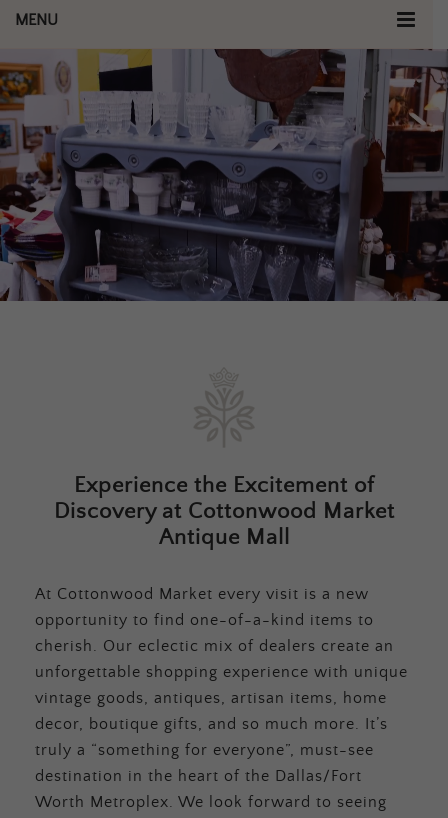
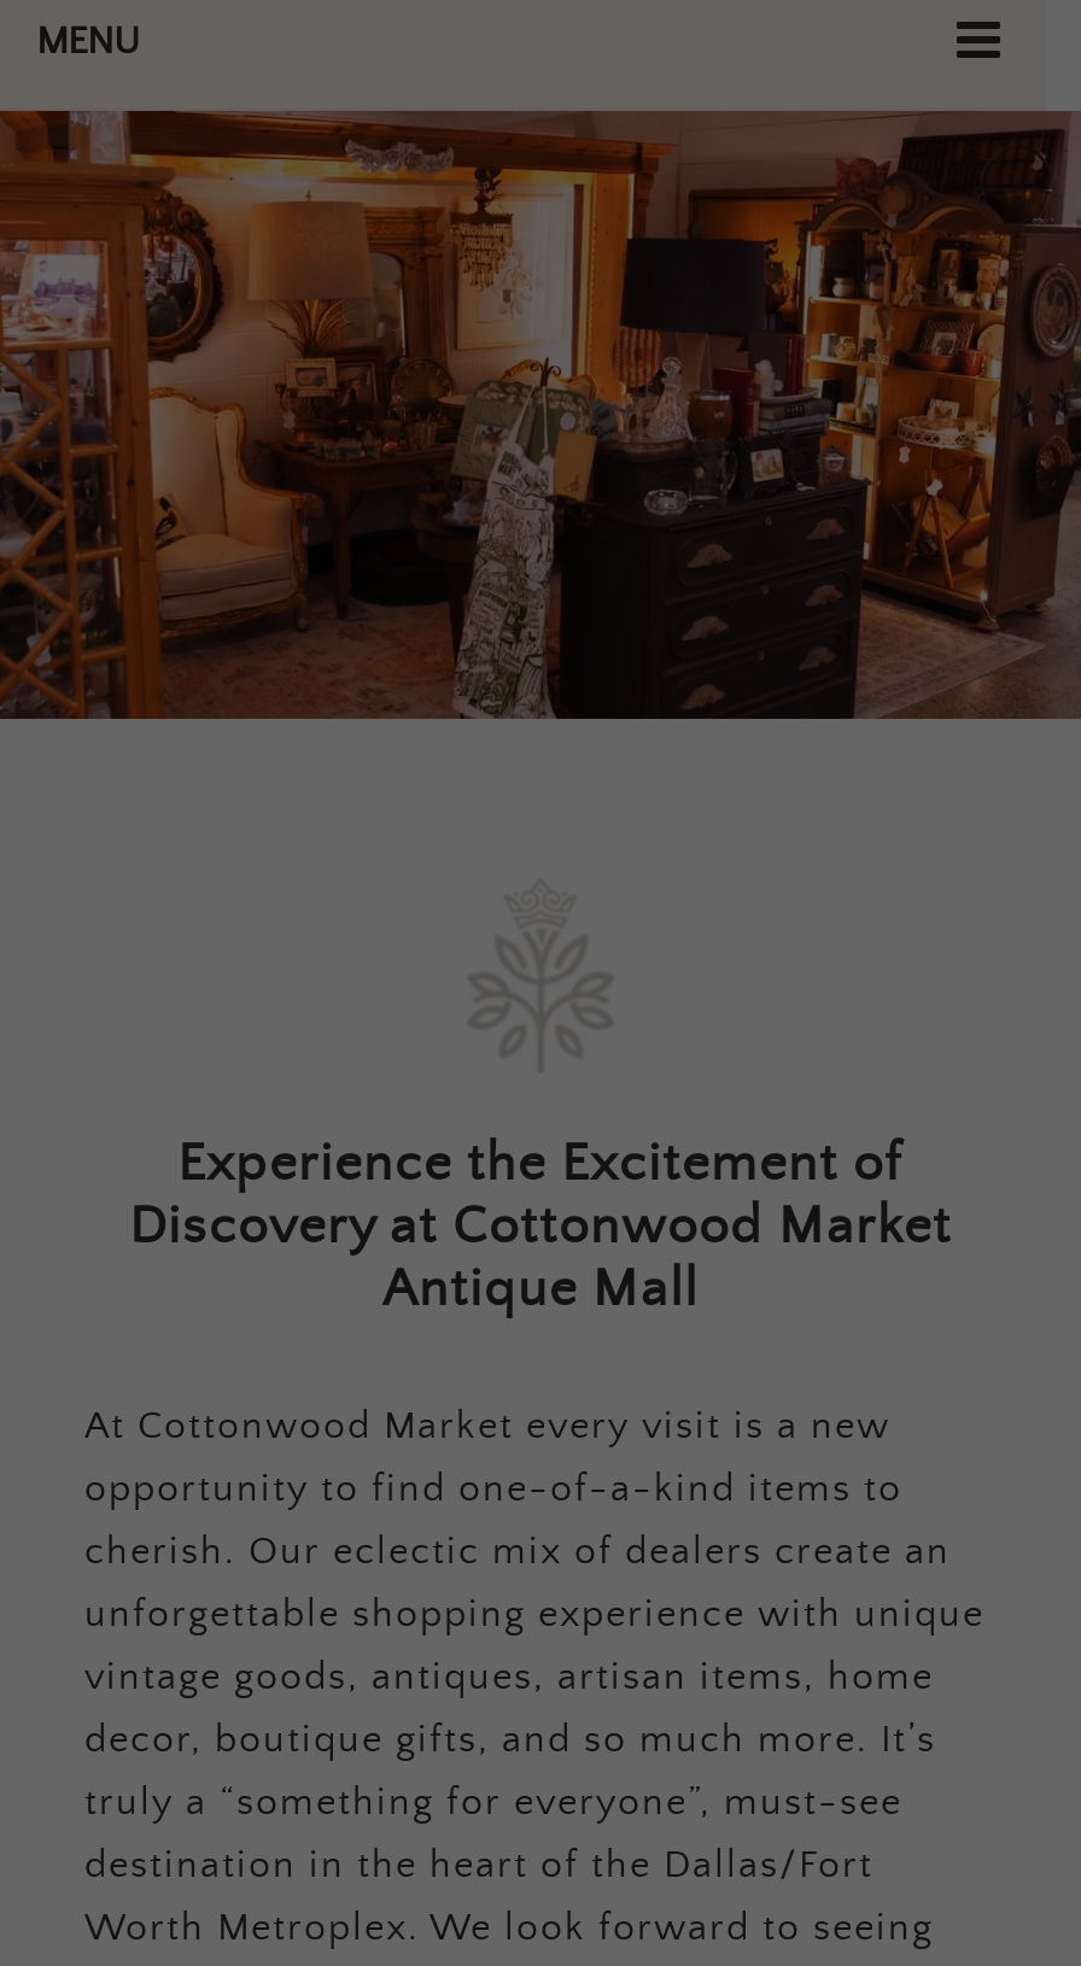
- [image]
+ [image]
